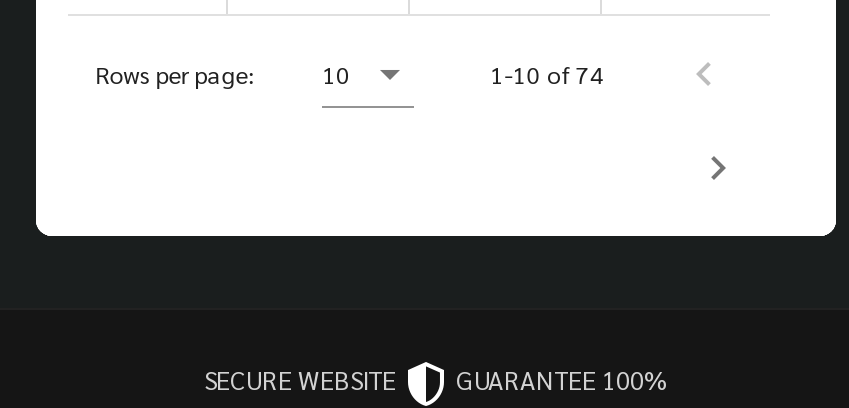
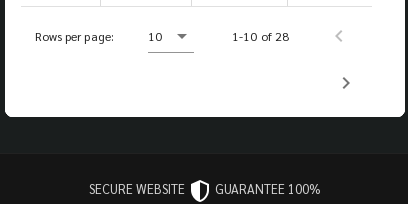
- 1-10 of 74
+ 1-10 of 28
